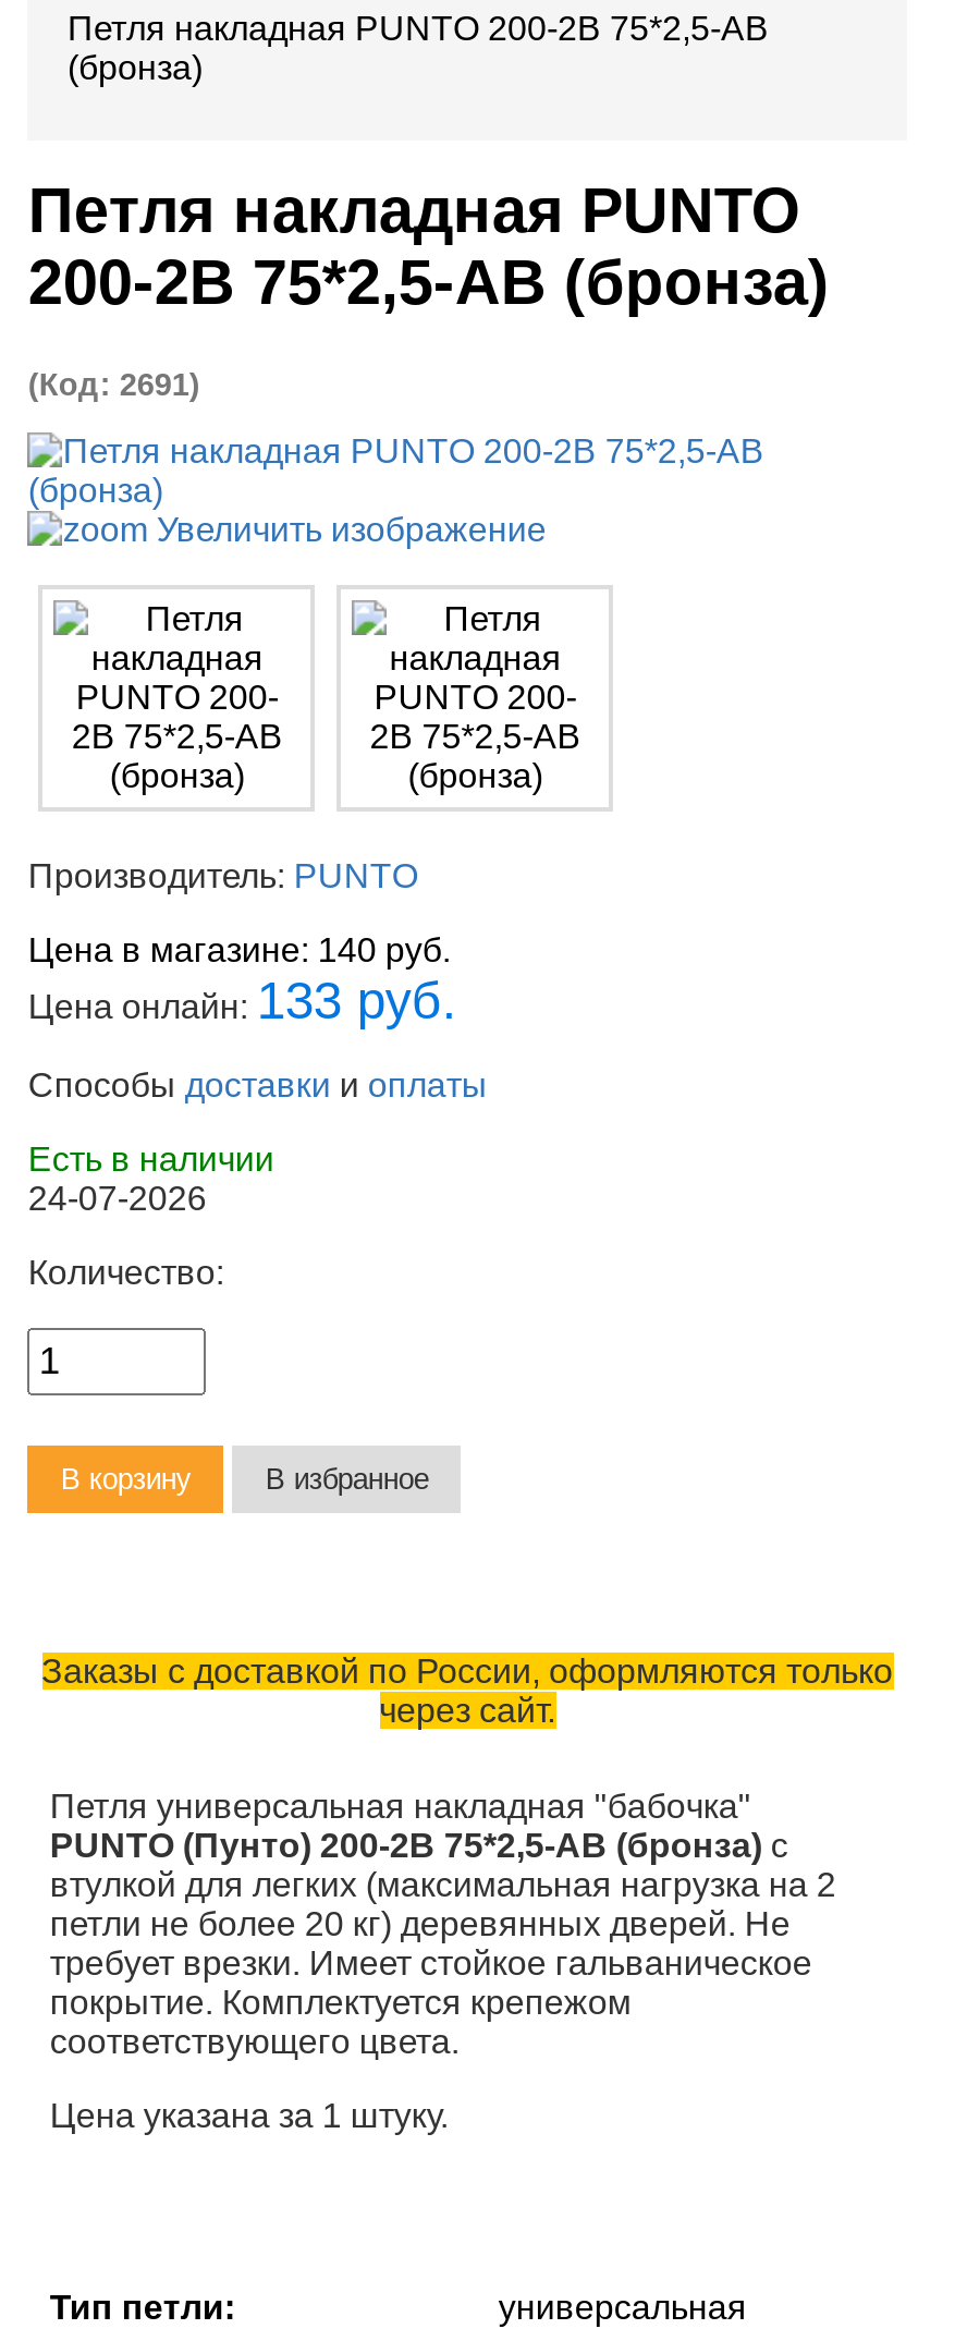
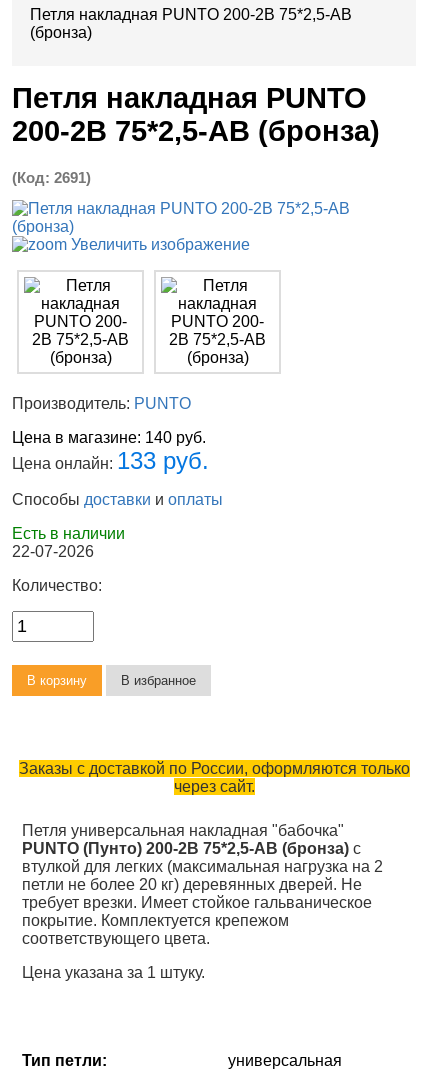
- 24-07-2026
+ 22-07-2026
